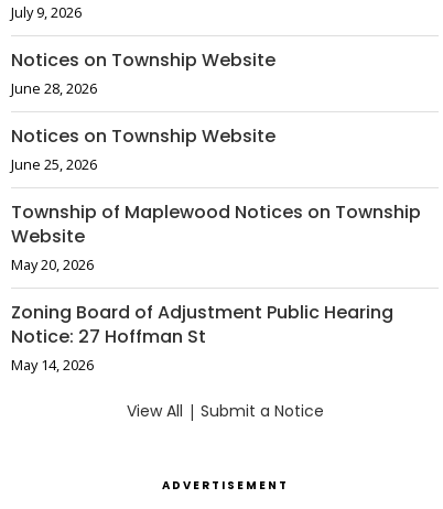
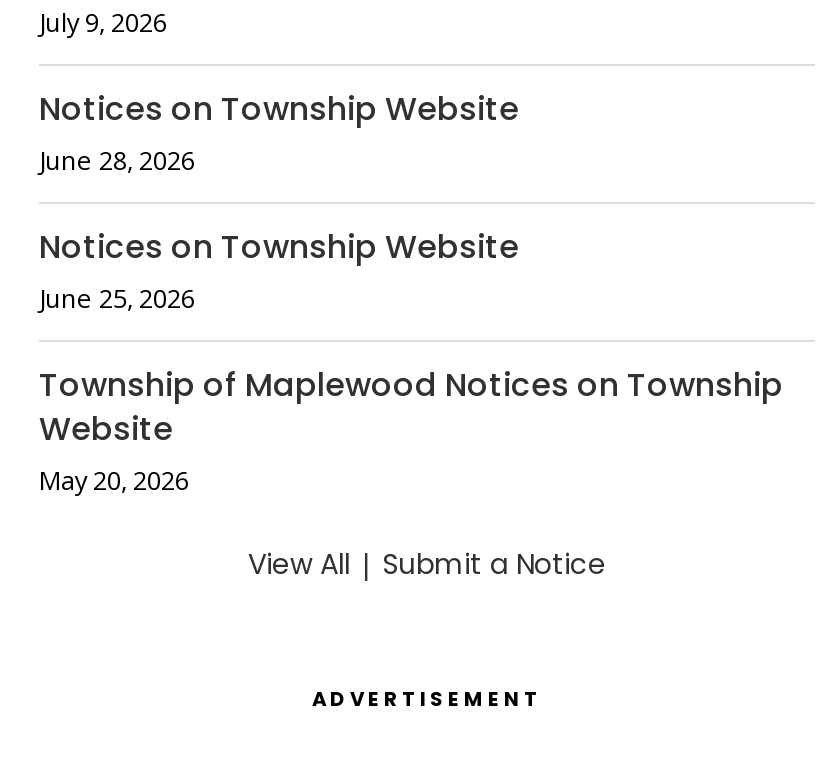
- Zoning Board of Adjustment Public Hearing
- Notice: 27 Hoffman St
- May 14, 2026
